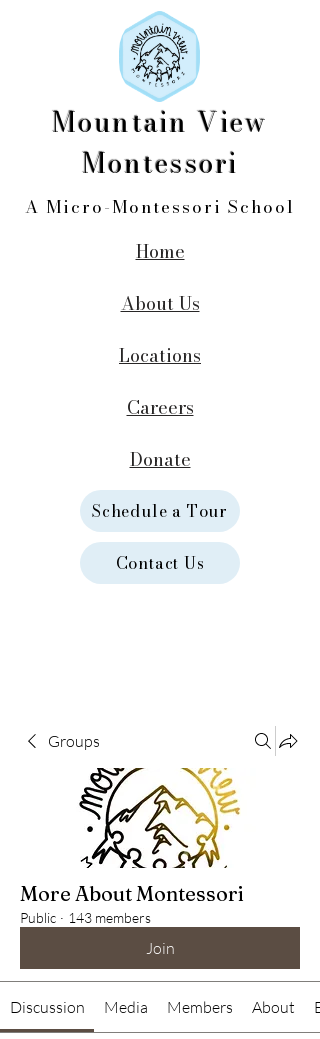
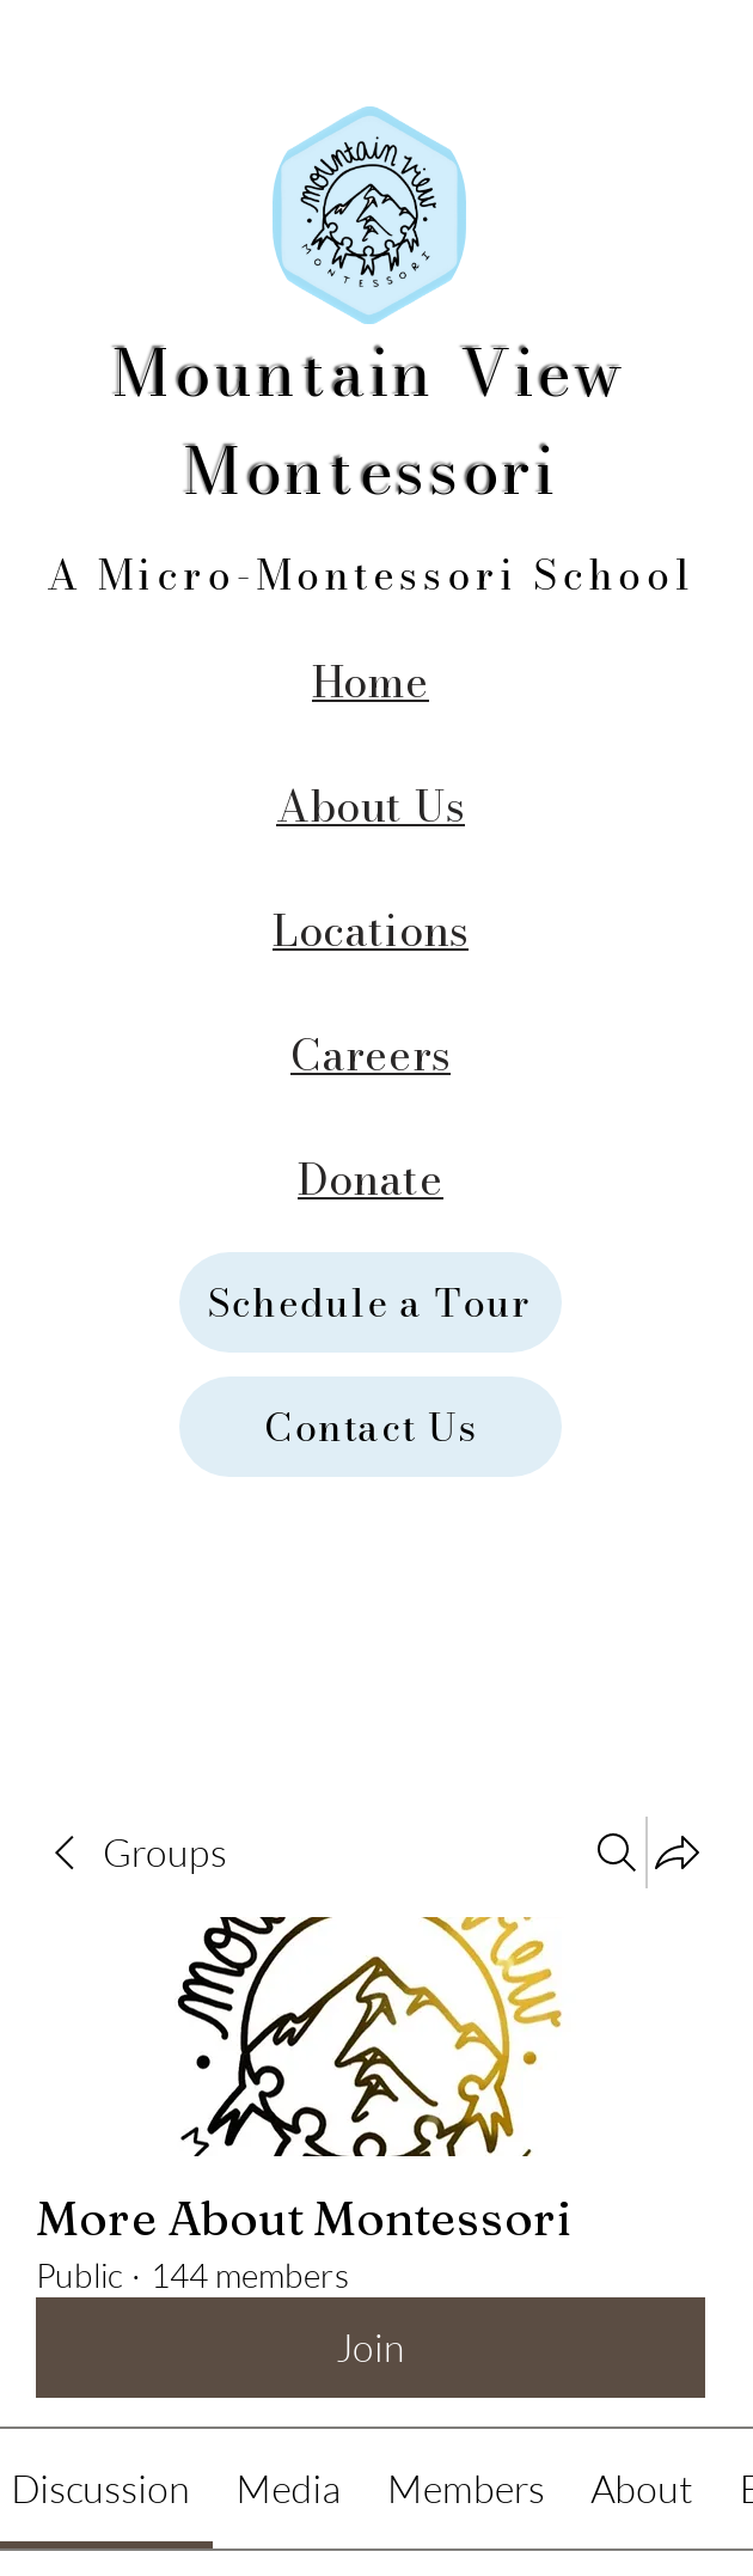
- Public · 143 members
+ Public · 144 members
